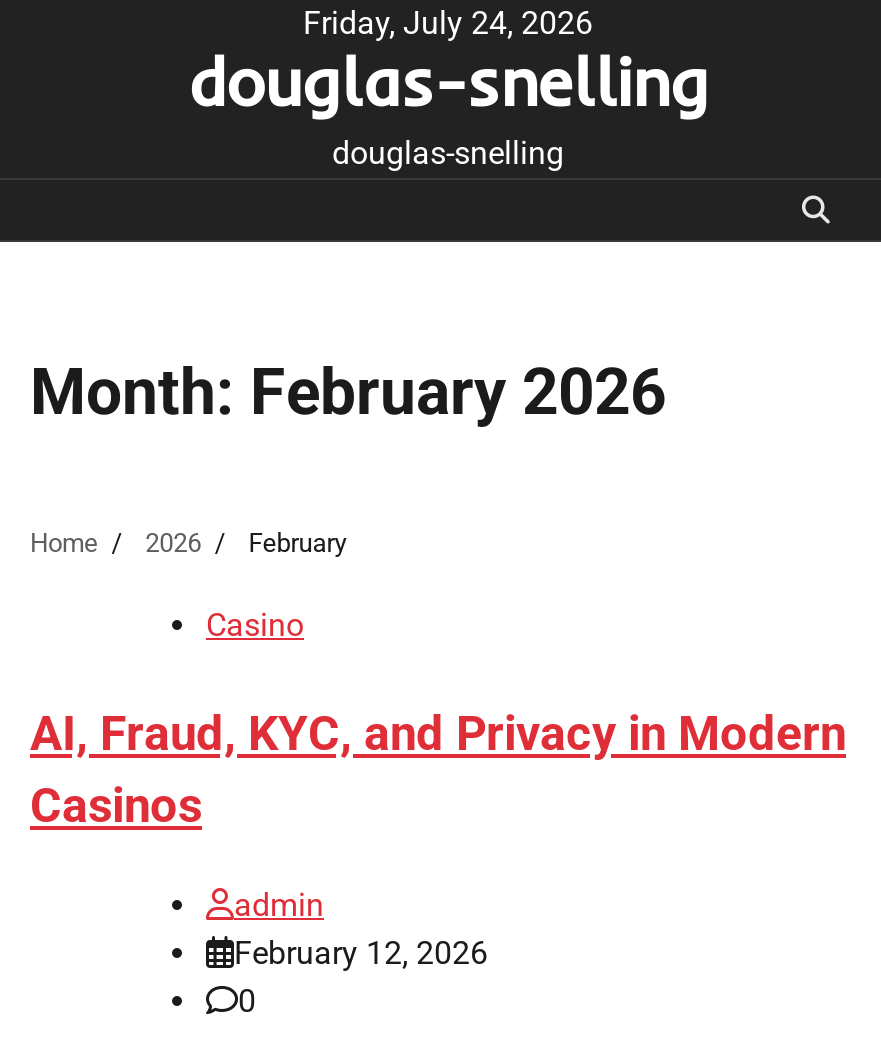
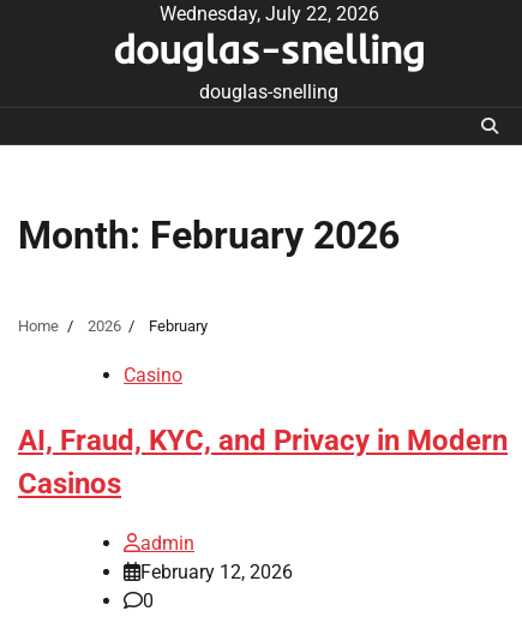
- Friday, July 24, 2026
+ Wednesday, July 22, 2026
